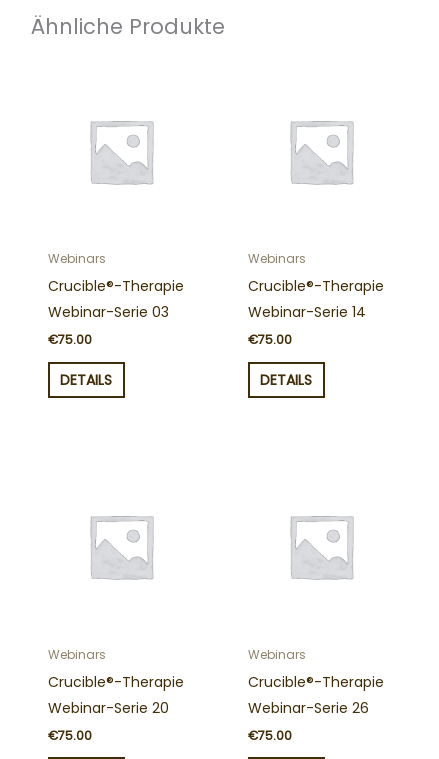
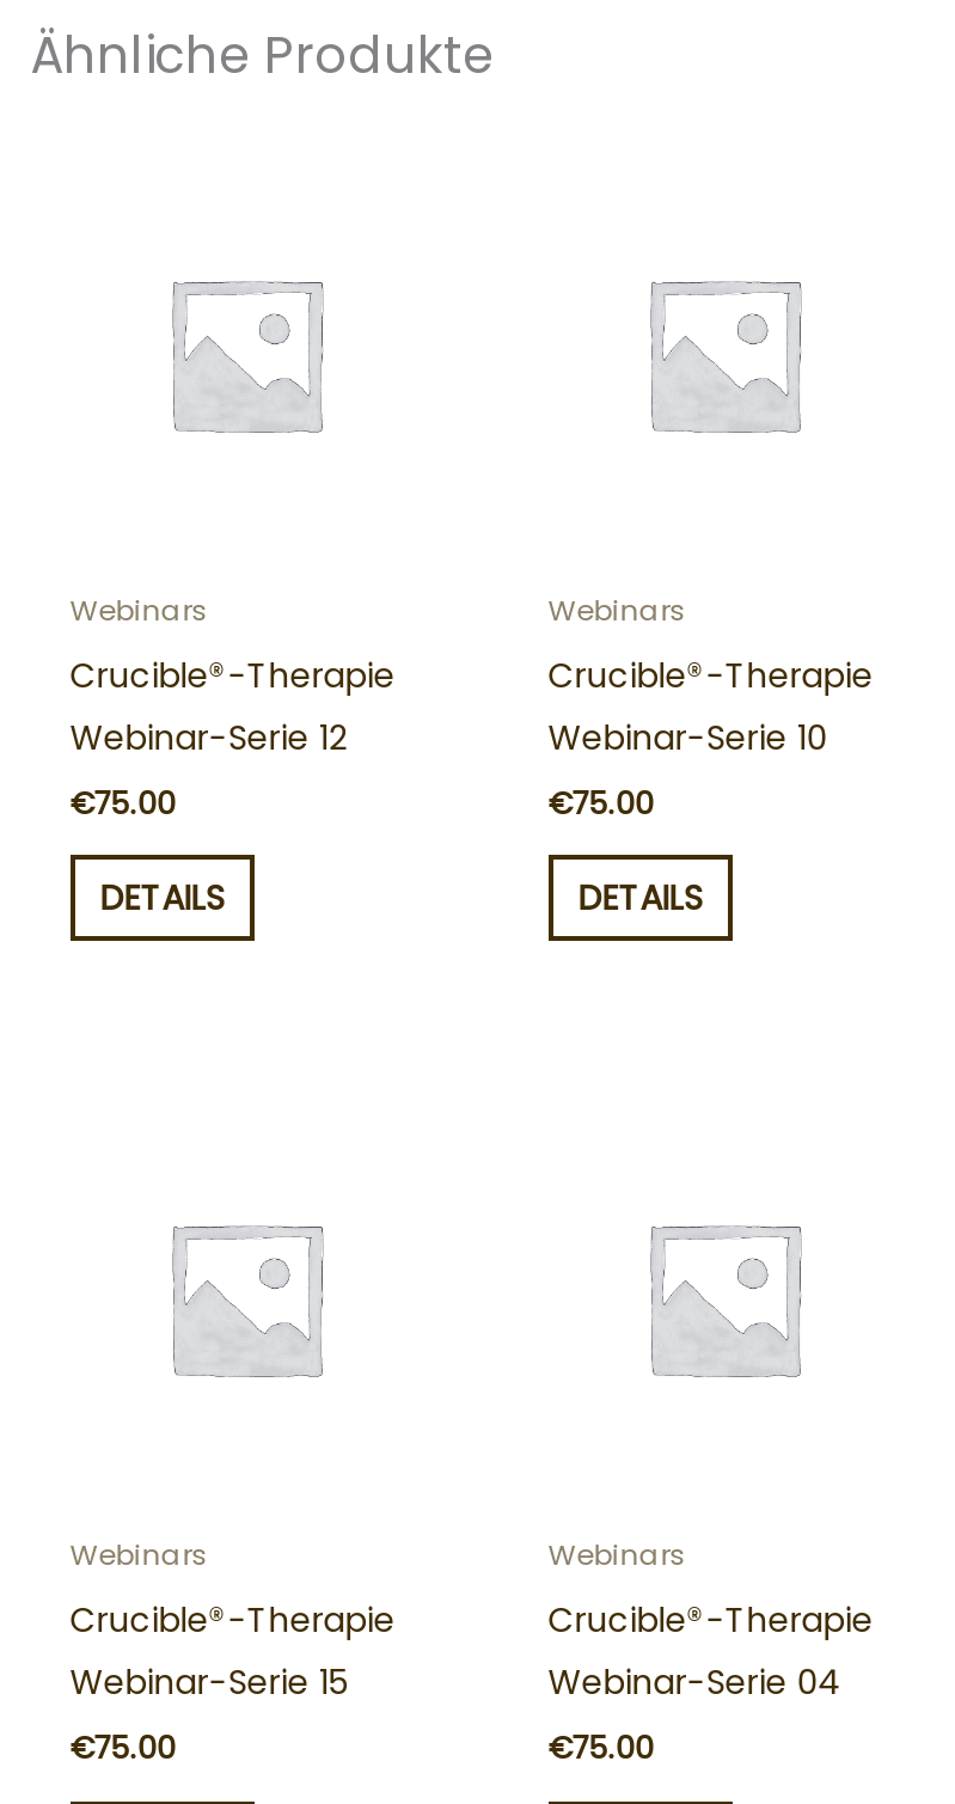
- Webinar-Serie 03
+ Webinar-Serie 12

- Webinar-Serie 14
+ Webinar-Serie 10

- Webinar-Serie 20
+ Webinar-Serie 15

- Webinar-Serie 26
+ Webinar-Serie 04
